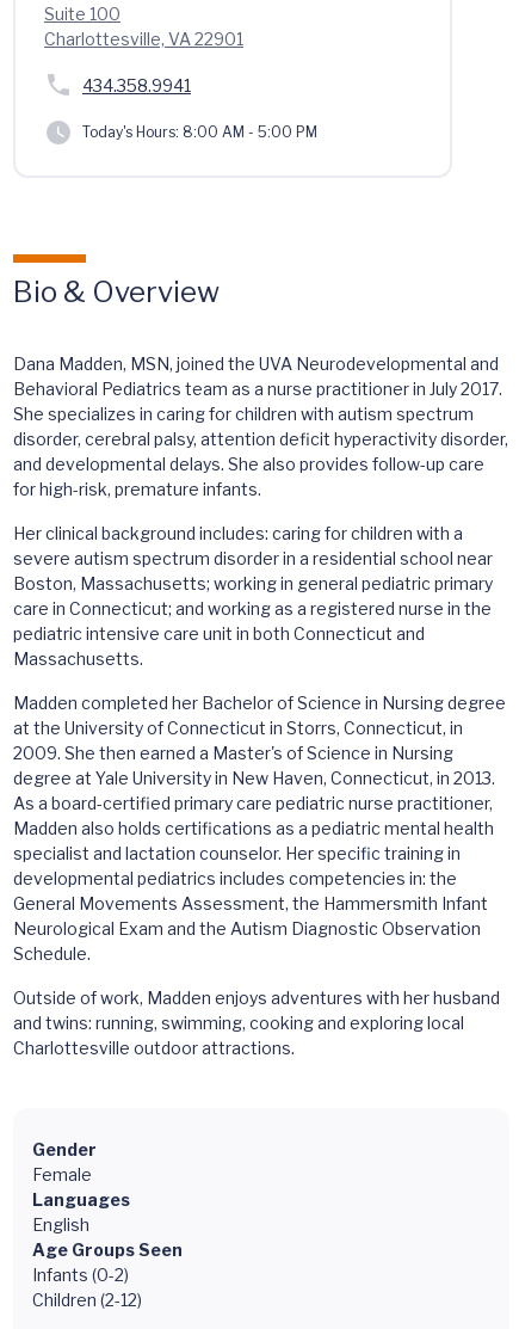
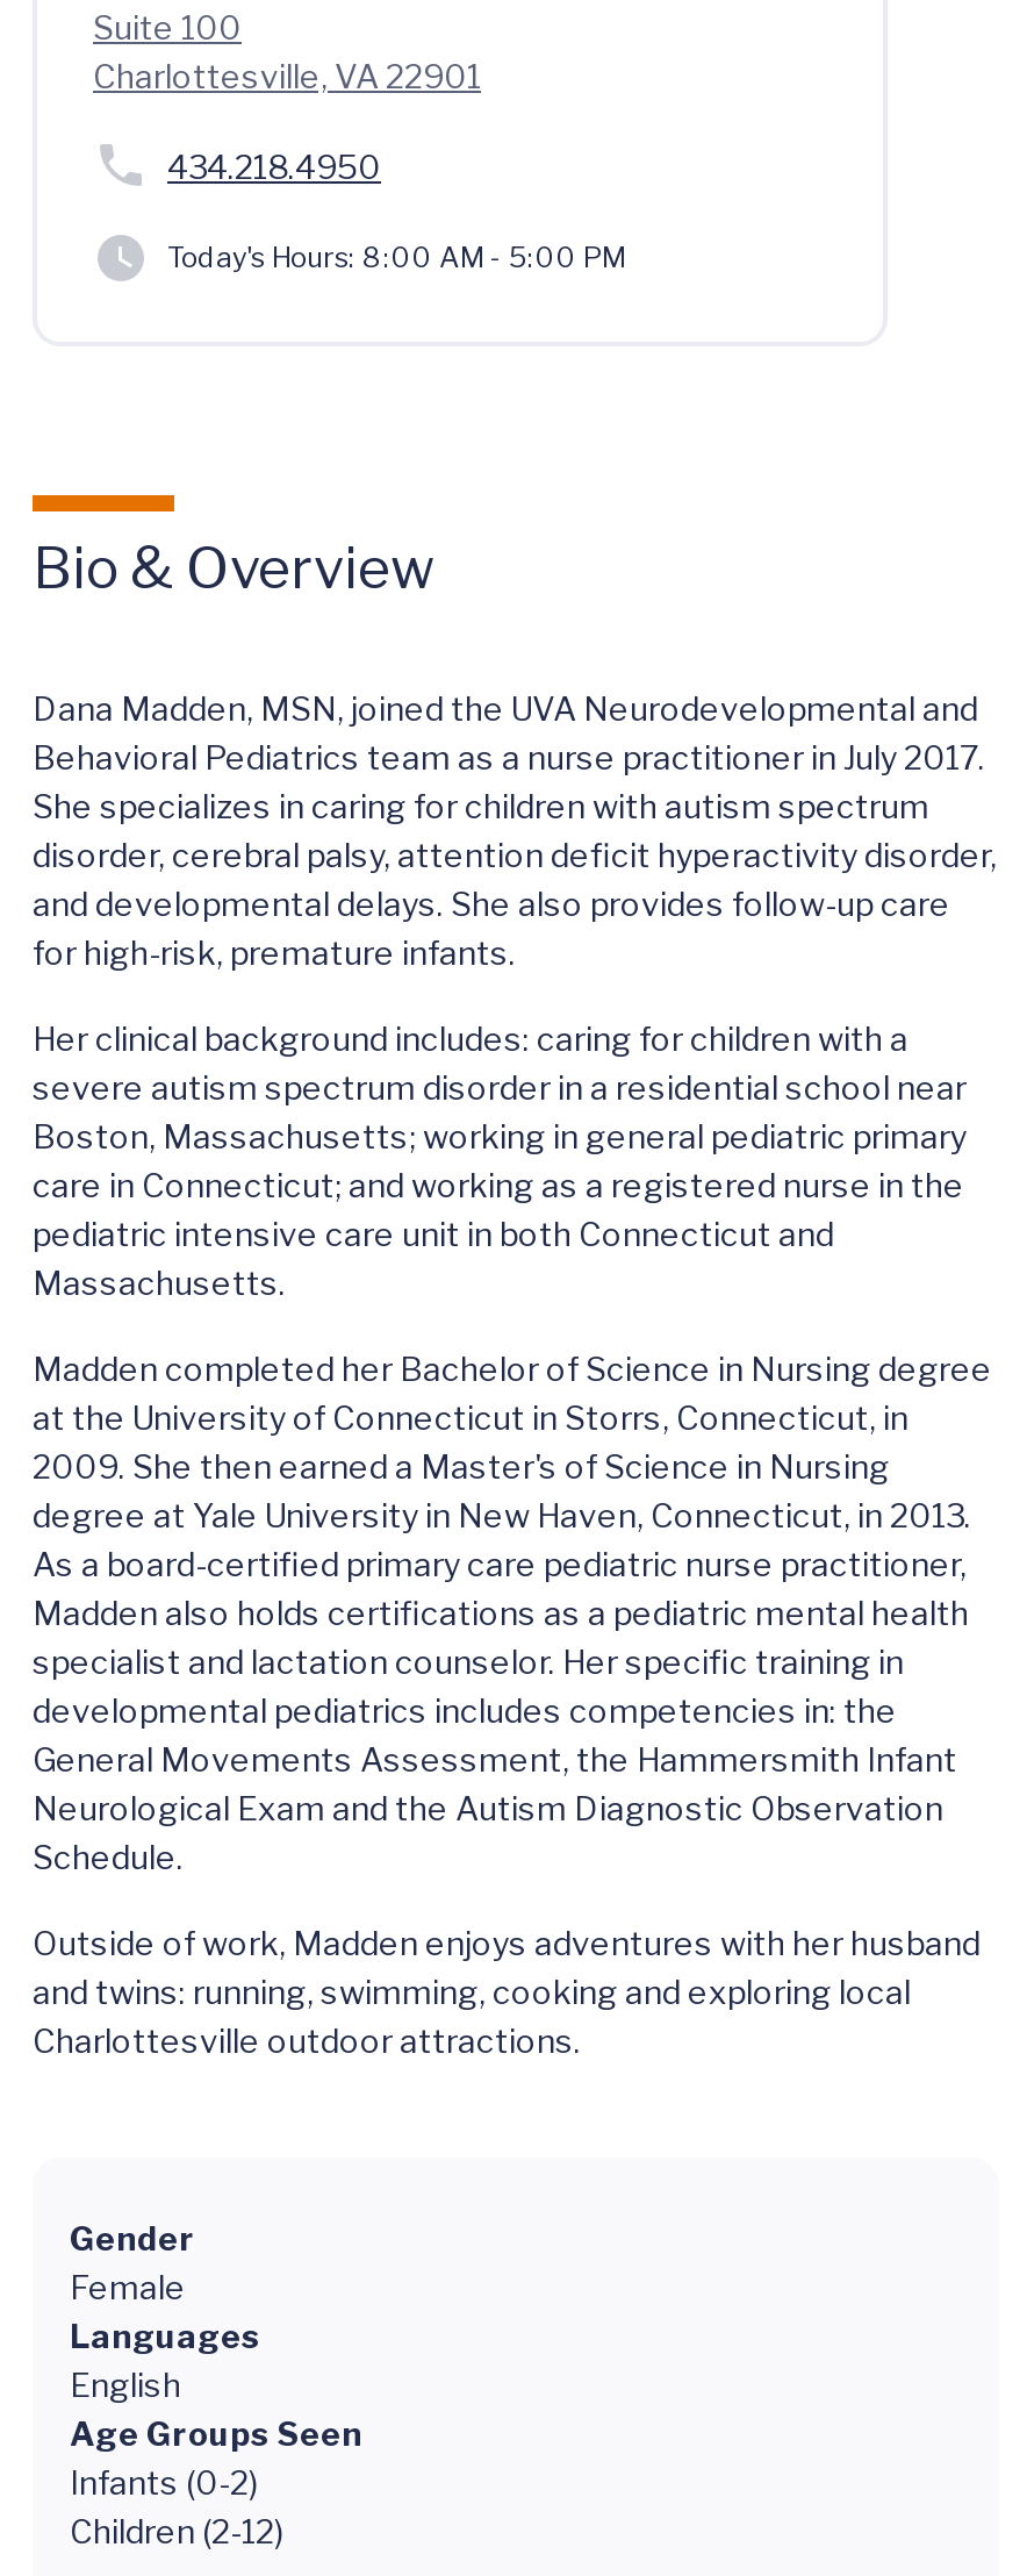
- 434.358.9941
+ 434.218.4950
